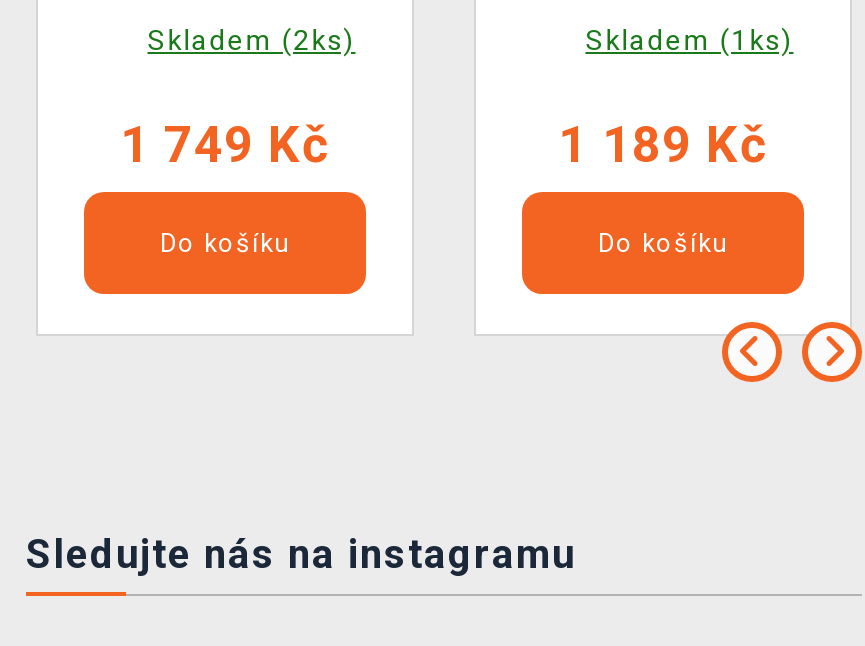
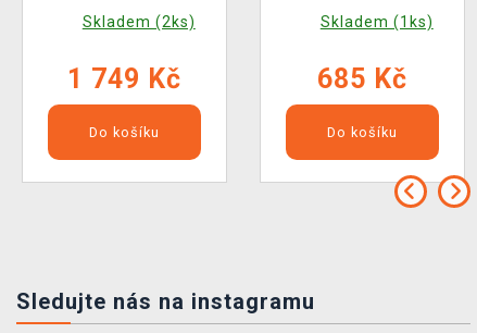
- 1 189 Kč
+ 685 Kč
